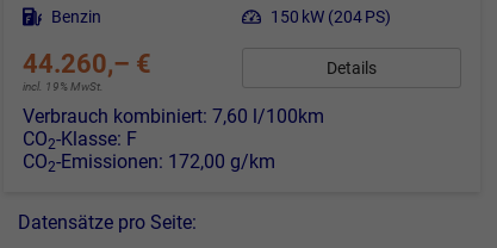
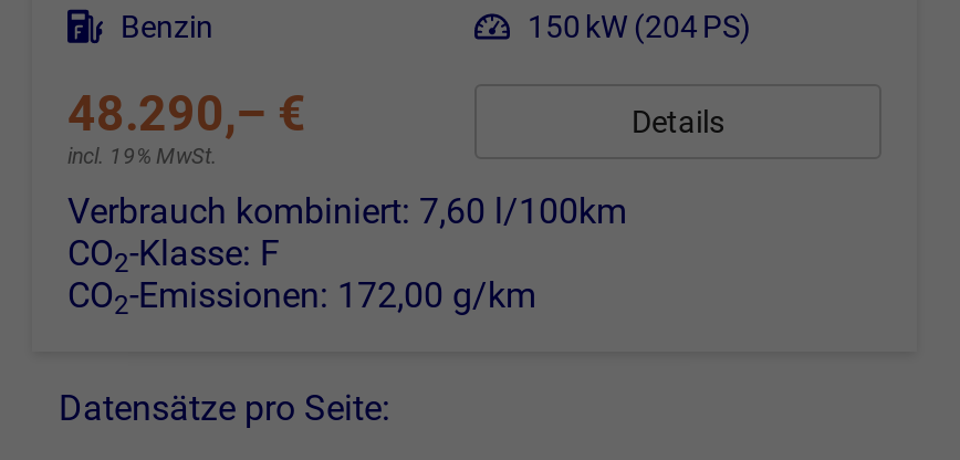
- 44.260,– €
+ 48.290,– €
